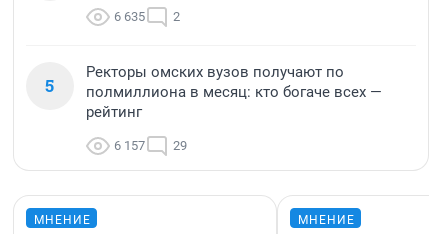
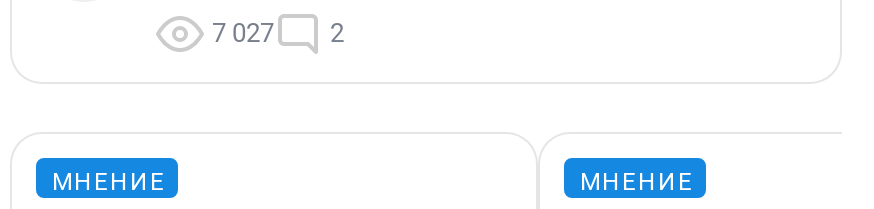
- 6 635 2
+ 7 027 2

- Ректоры омских вузов получают по
- полмиллиона в месяц: кто богаче всех —
- рейтинг
- 6 157
- 29

- 5
